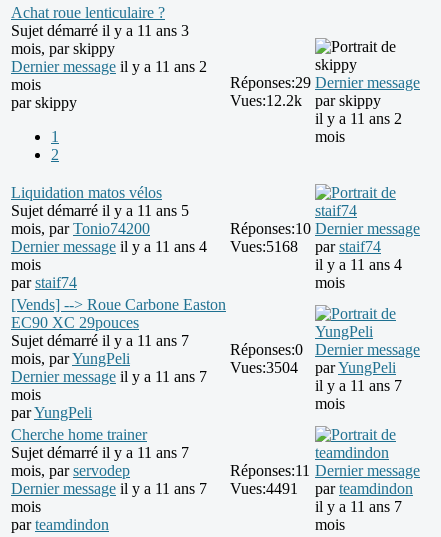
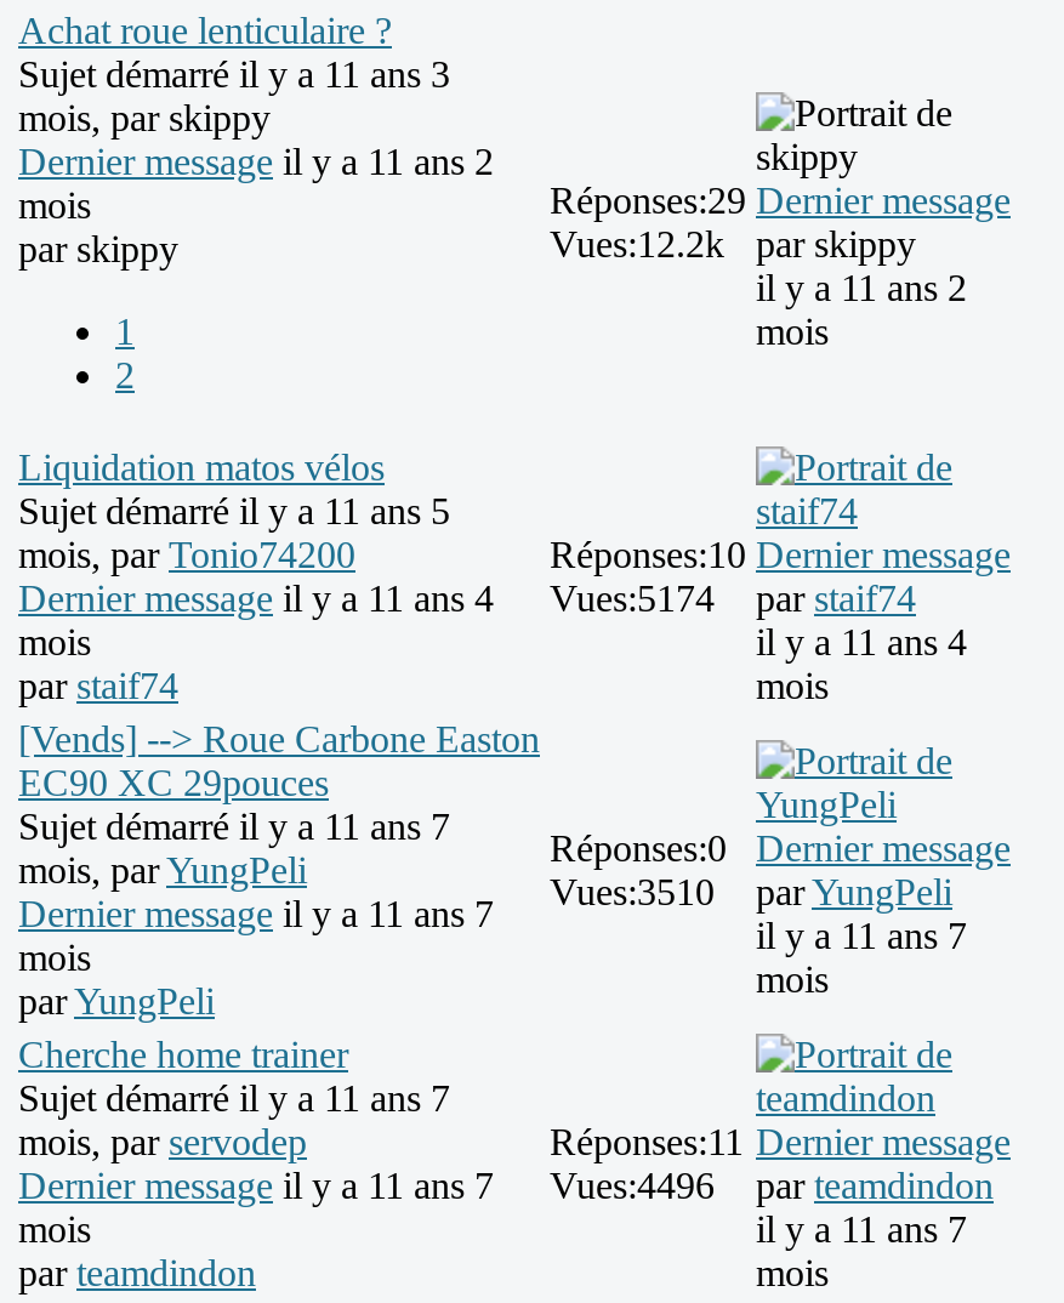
- Dernier message il y a 11 ans 4 Vues:5168 par staif74
+ Dernier message il y a 11 ans 4 Vues:5174 par staif74

- Vues:3504 parYungPeli
+ Vues:3510 parYungPeli

- Dernier message il y a 11 ans 7 Vues:4491 par teamdindon
+ Dernier message il y a 11 ans 7 Vues:4496 par teamdindon
